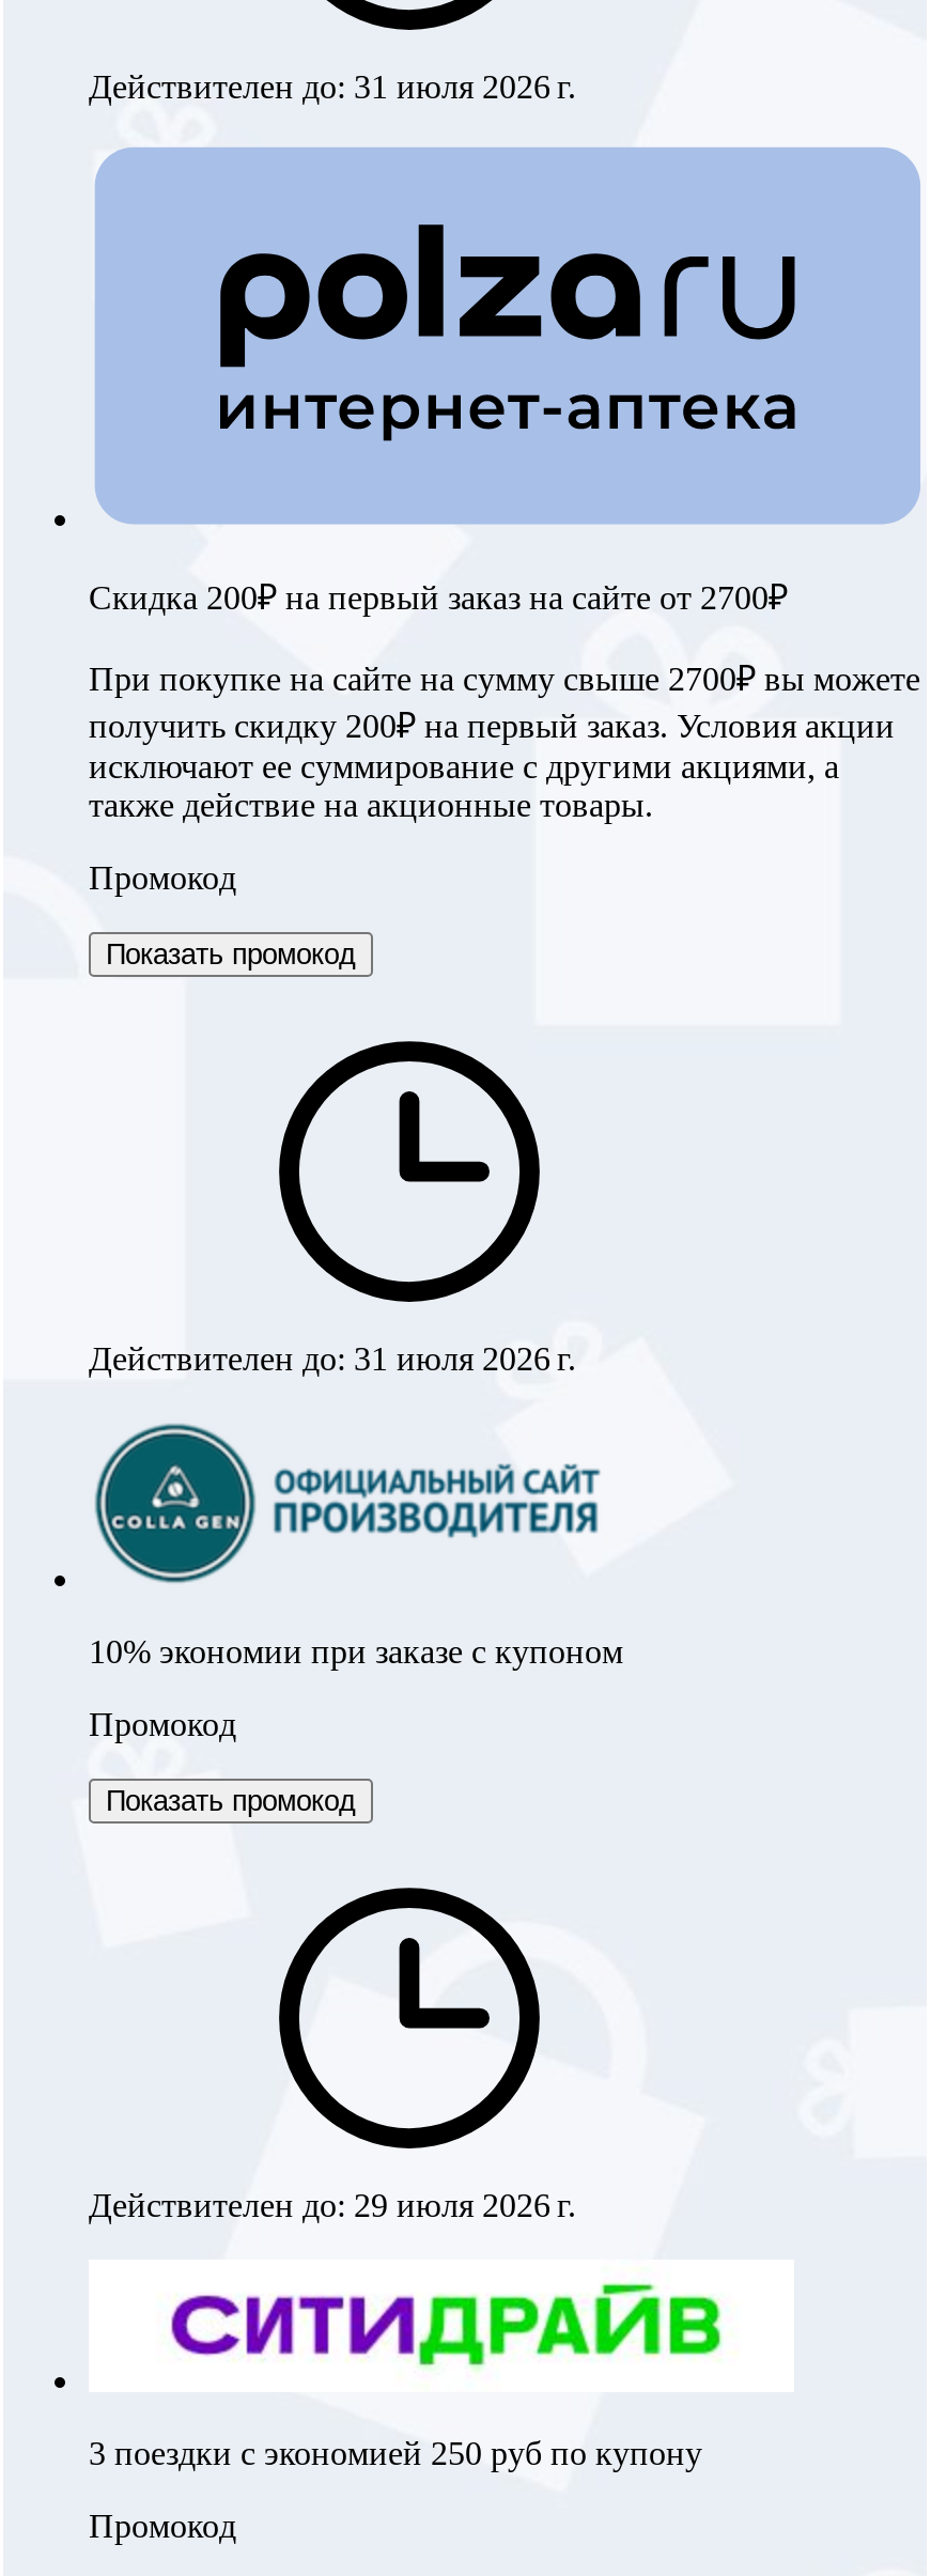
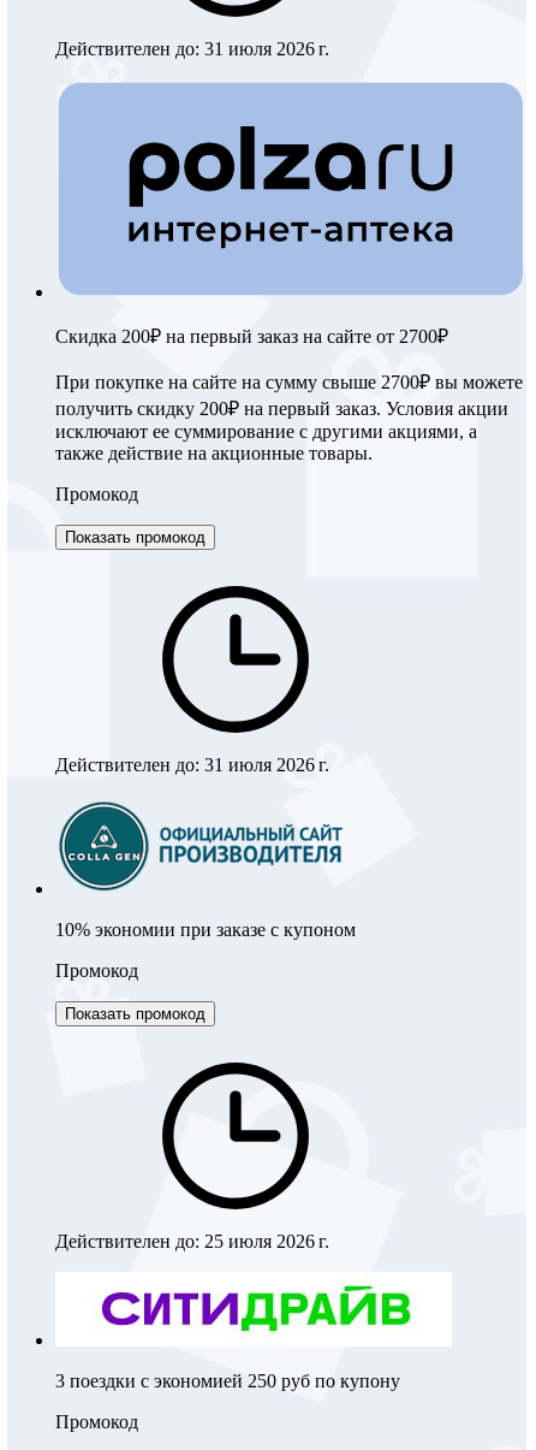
- Действителен до: 29 июля 2026 г.
+ Действителен до: 25 июля 2026 г.
